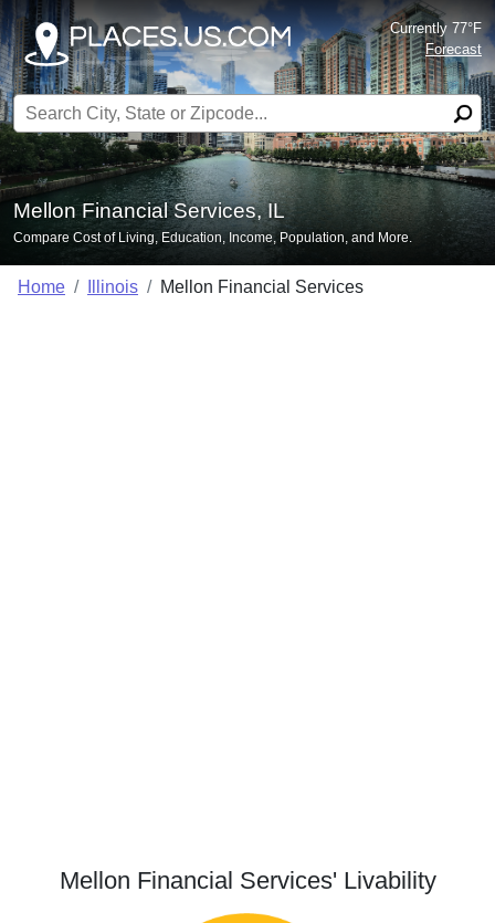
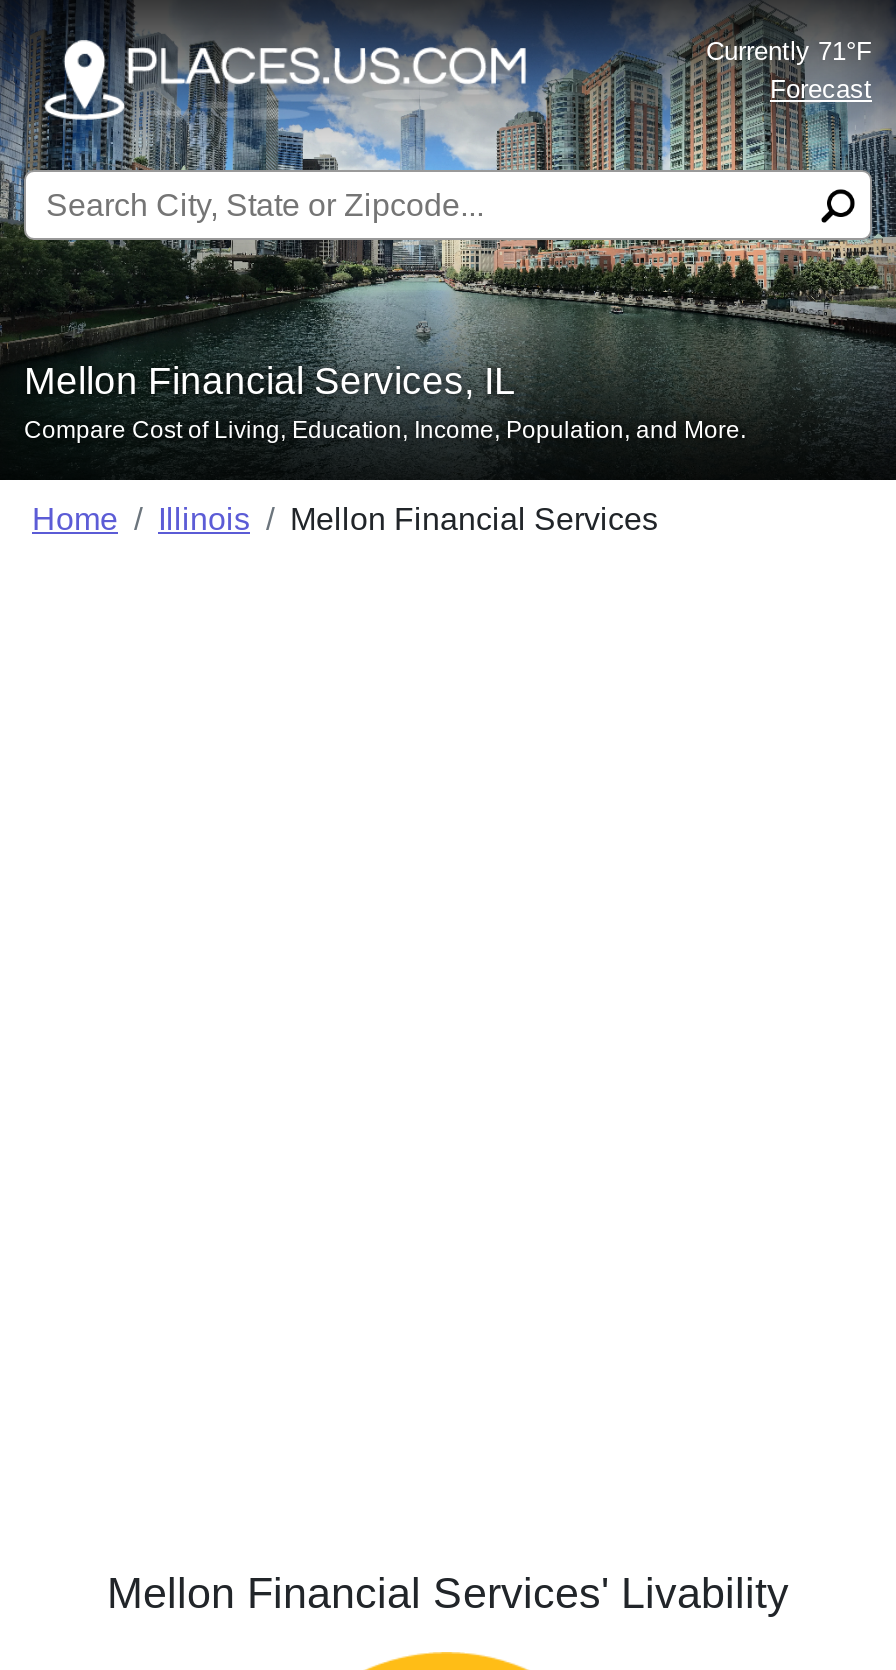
- Currently 77°F
+ Currently 71°F
